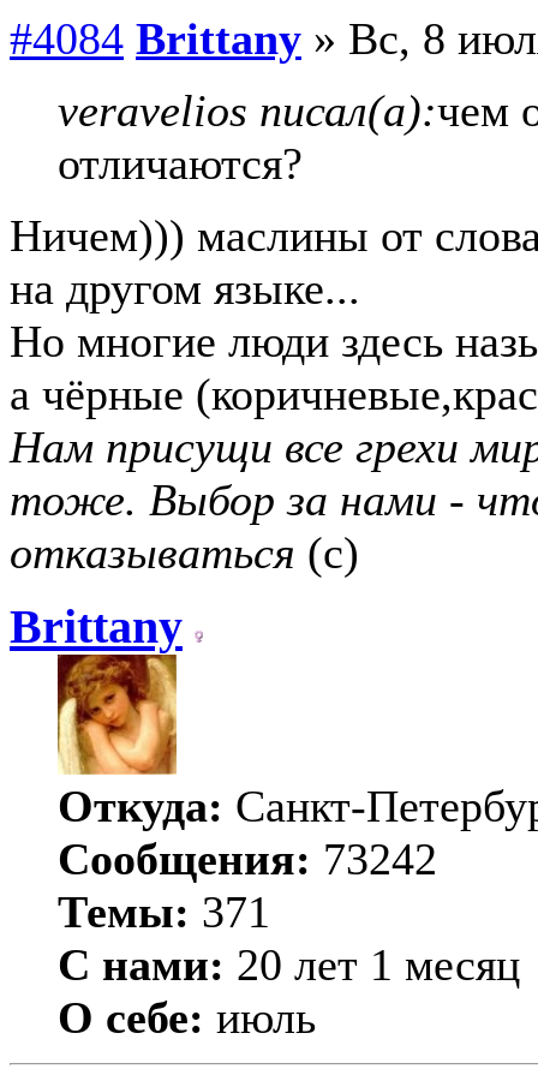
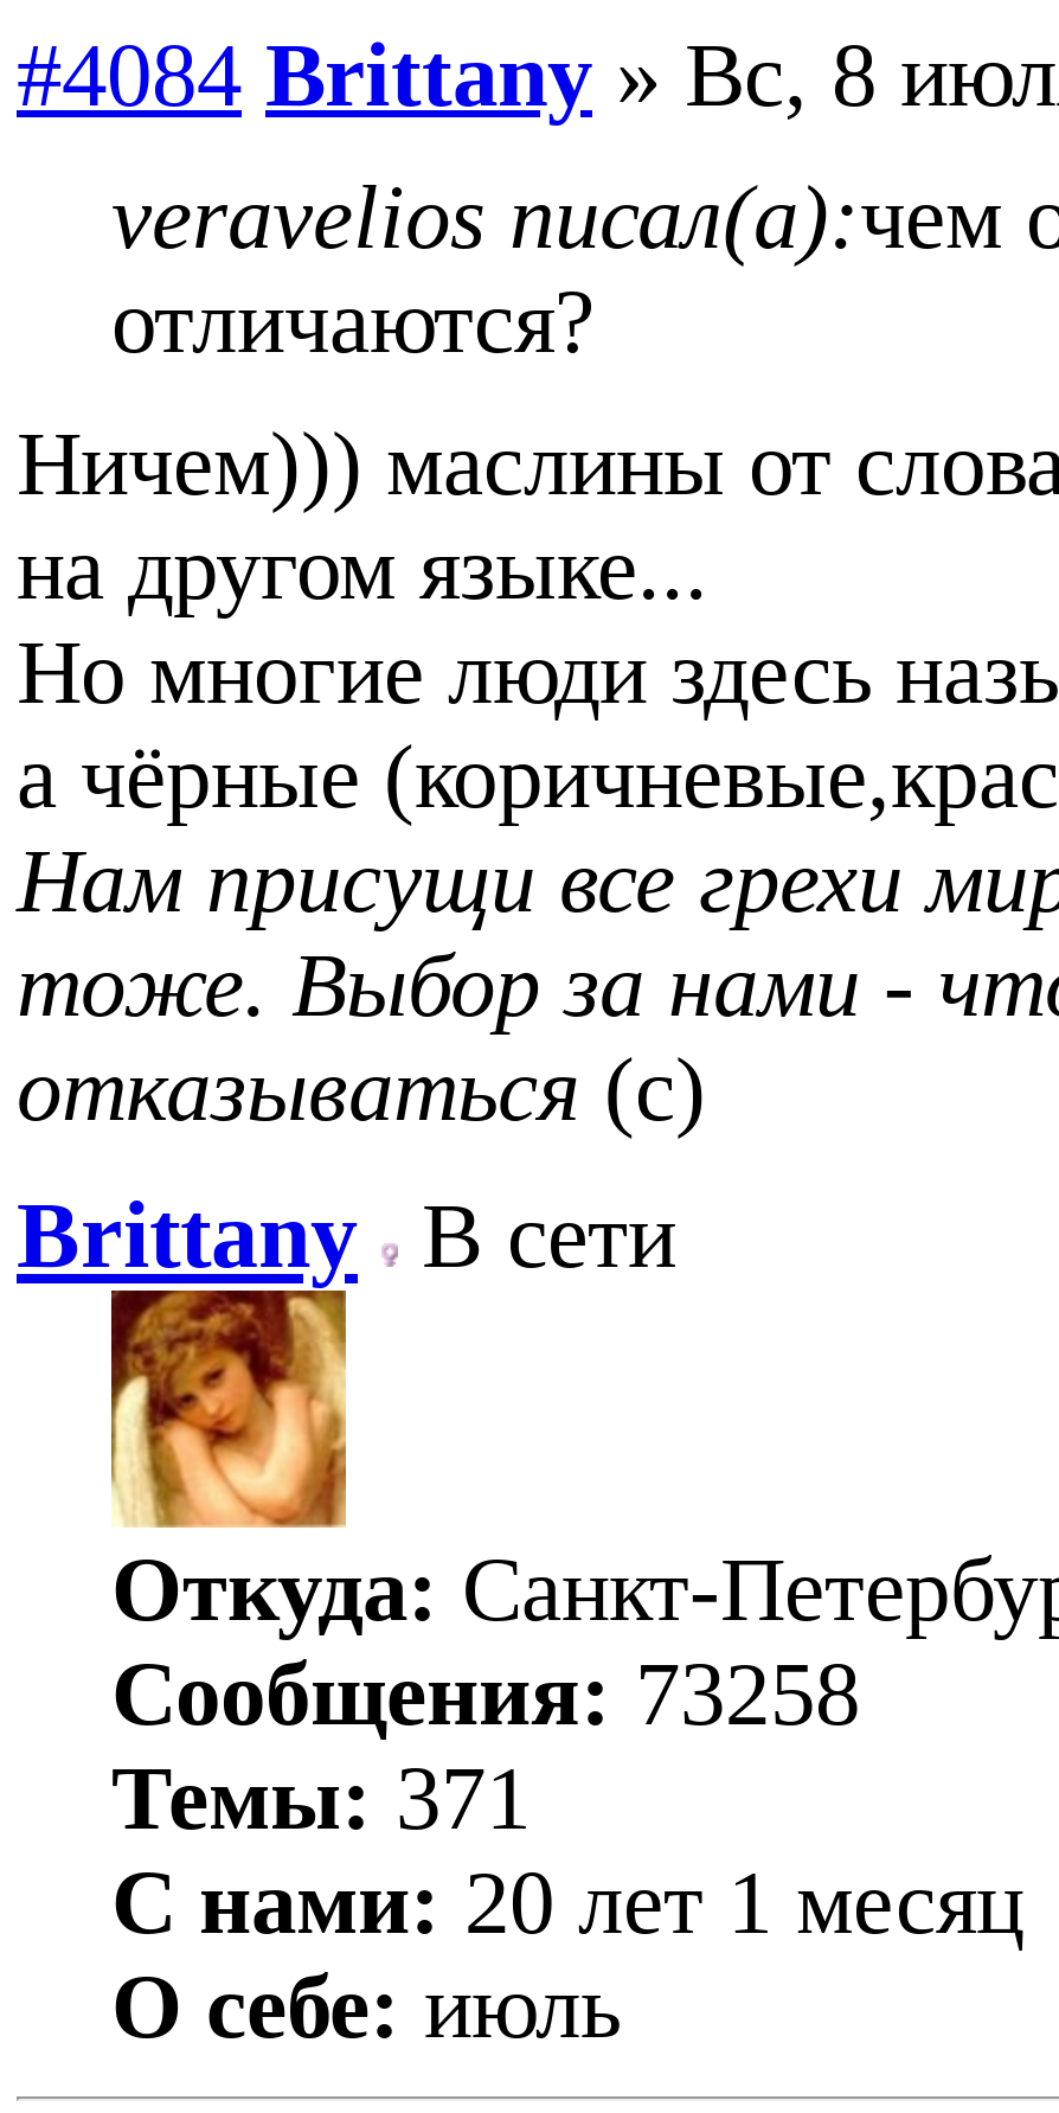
- Brittany
+ Brittany В сети

- Сообщения: 73242
+ Сообщения: 73258
